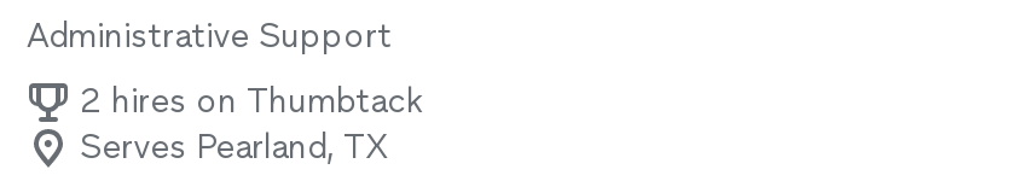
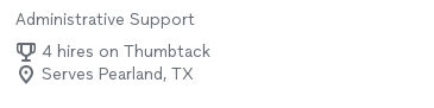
- 2 hires on Thumbtack
+ 4 hires on Thumbtack
